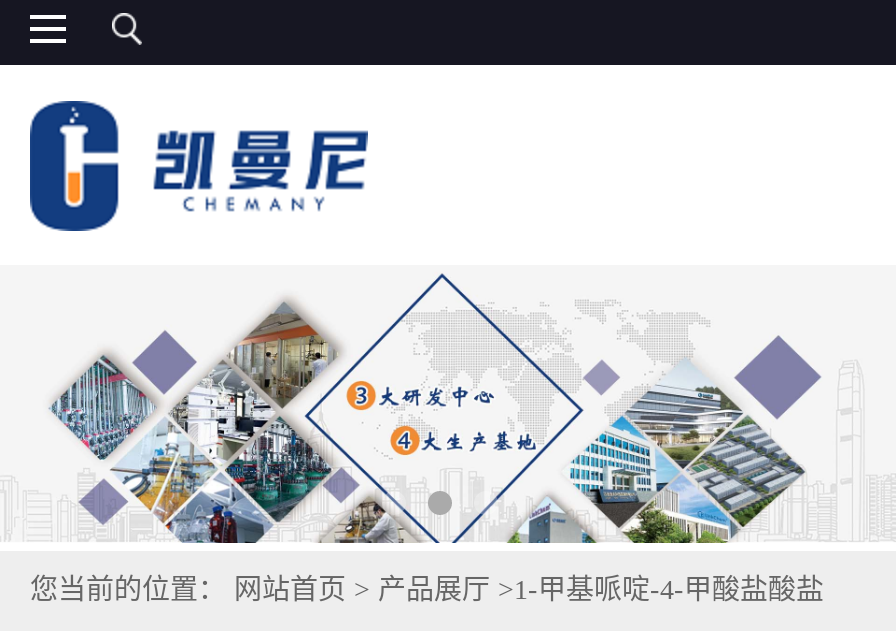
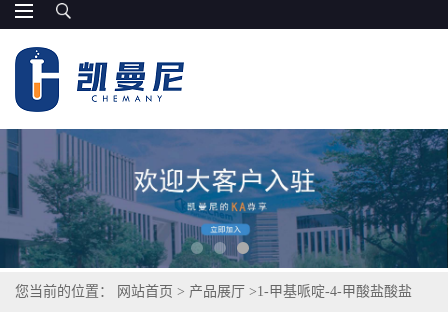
- [image]
+ [image]
